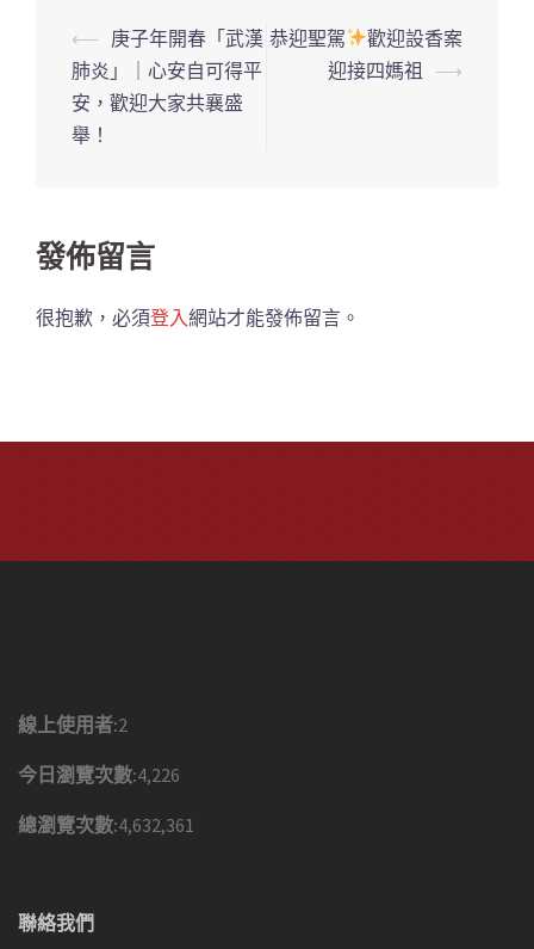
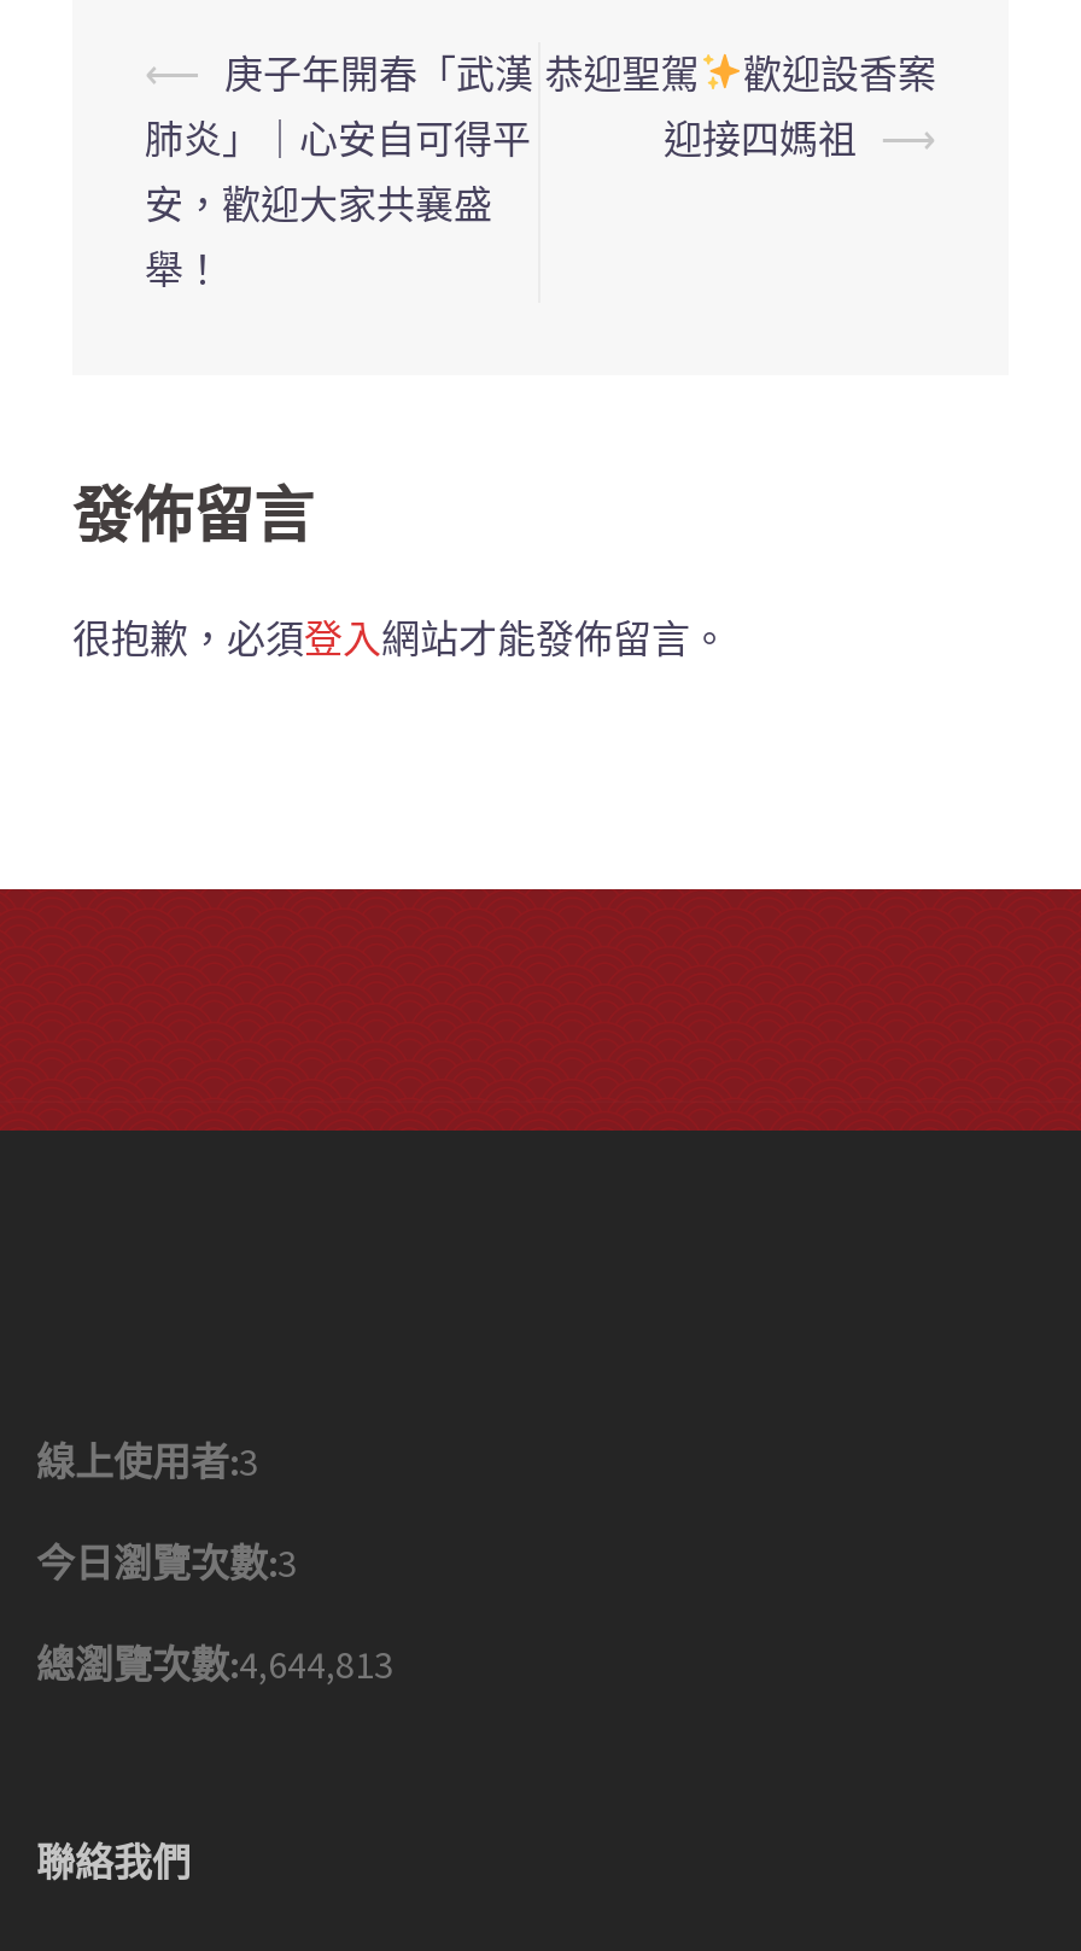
- 線上使用者:2
+ 線上使用者:3

- 今日瀏覽次數:4,226
+ 今日瀏覽次數:3

- 總瀏覽次數:4,632,361
+ 總瀏覽次數:4,644,813
